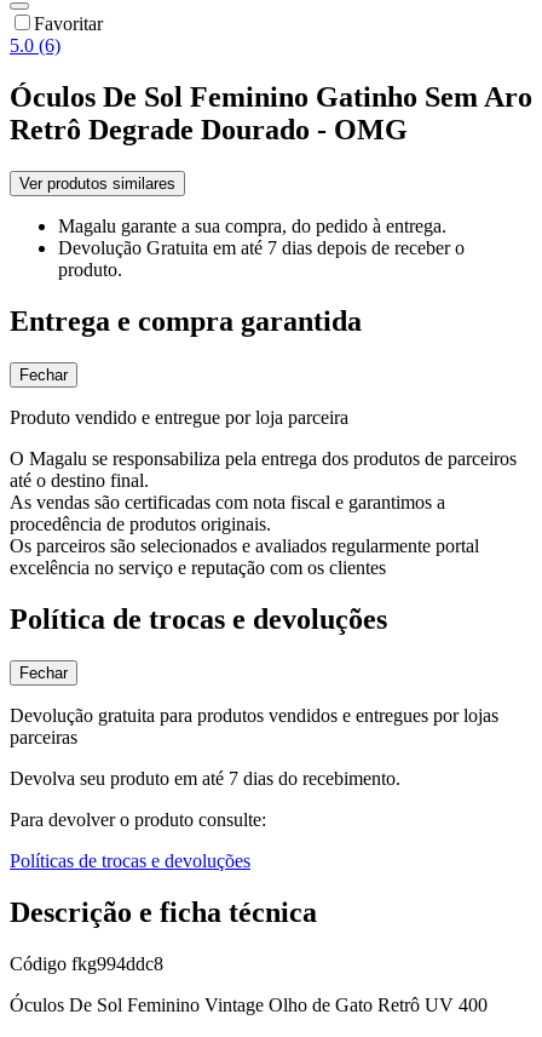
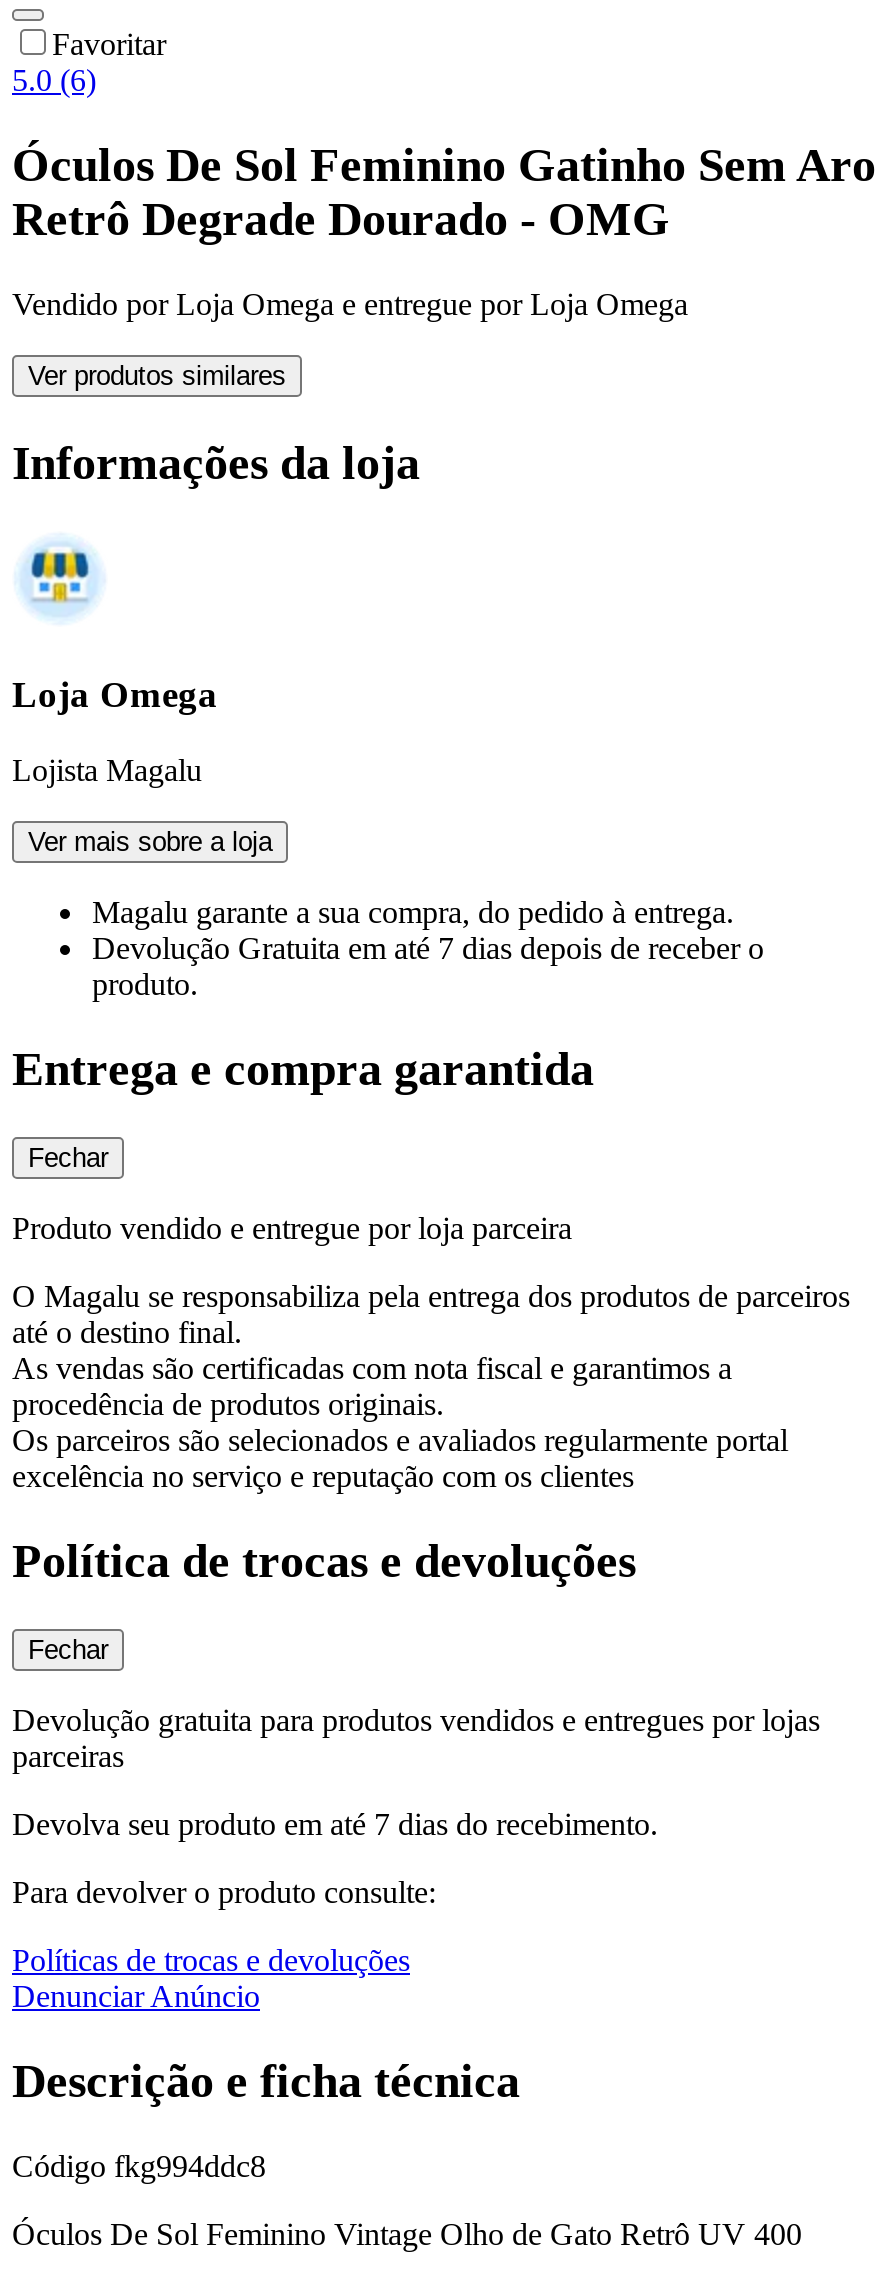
+ Vendido por Loja Omega e entregue por Loja Omega

+ Informações da loja

+ [image]
+ Loja Omega
+ Lojista Magalu
+ Ver mais sobre a loja

+ Denunciar Anúncio
